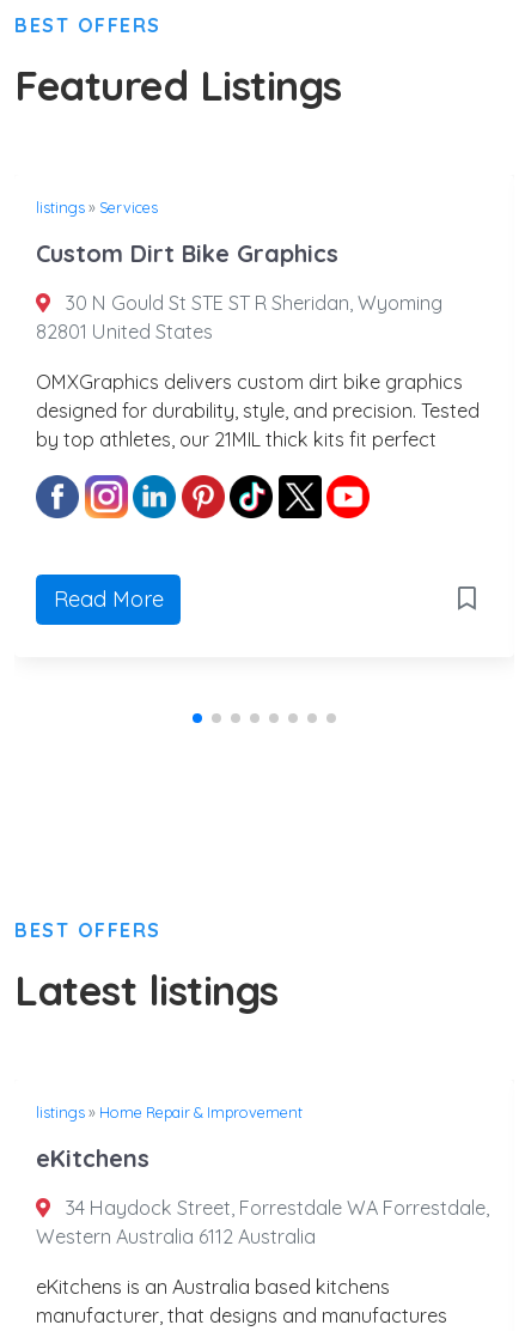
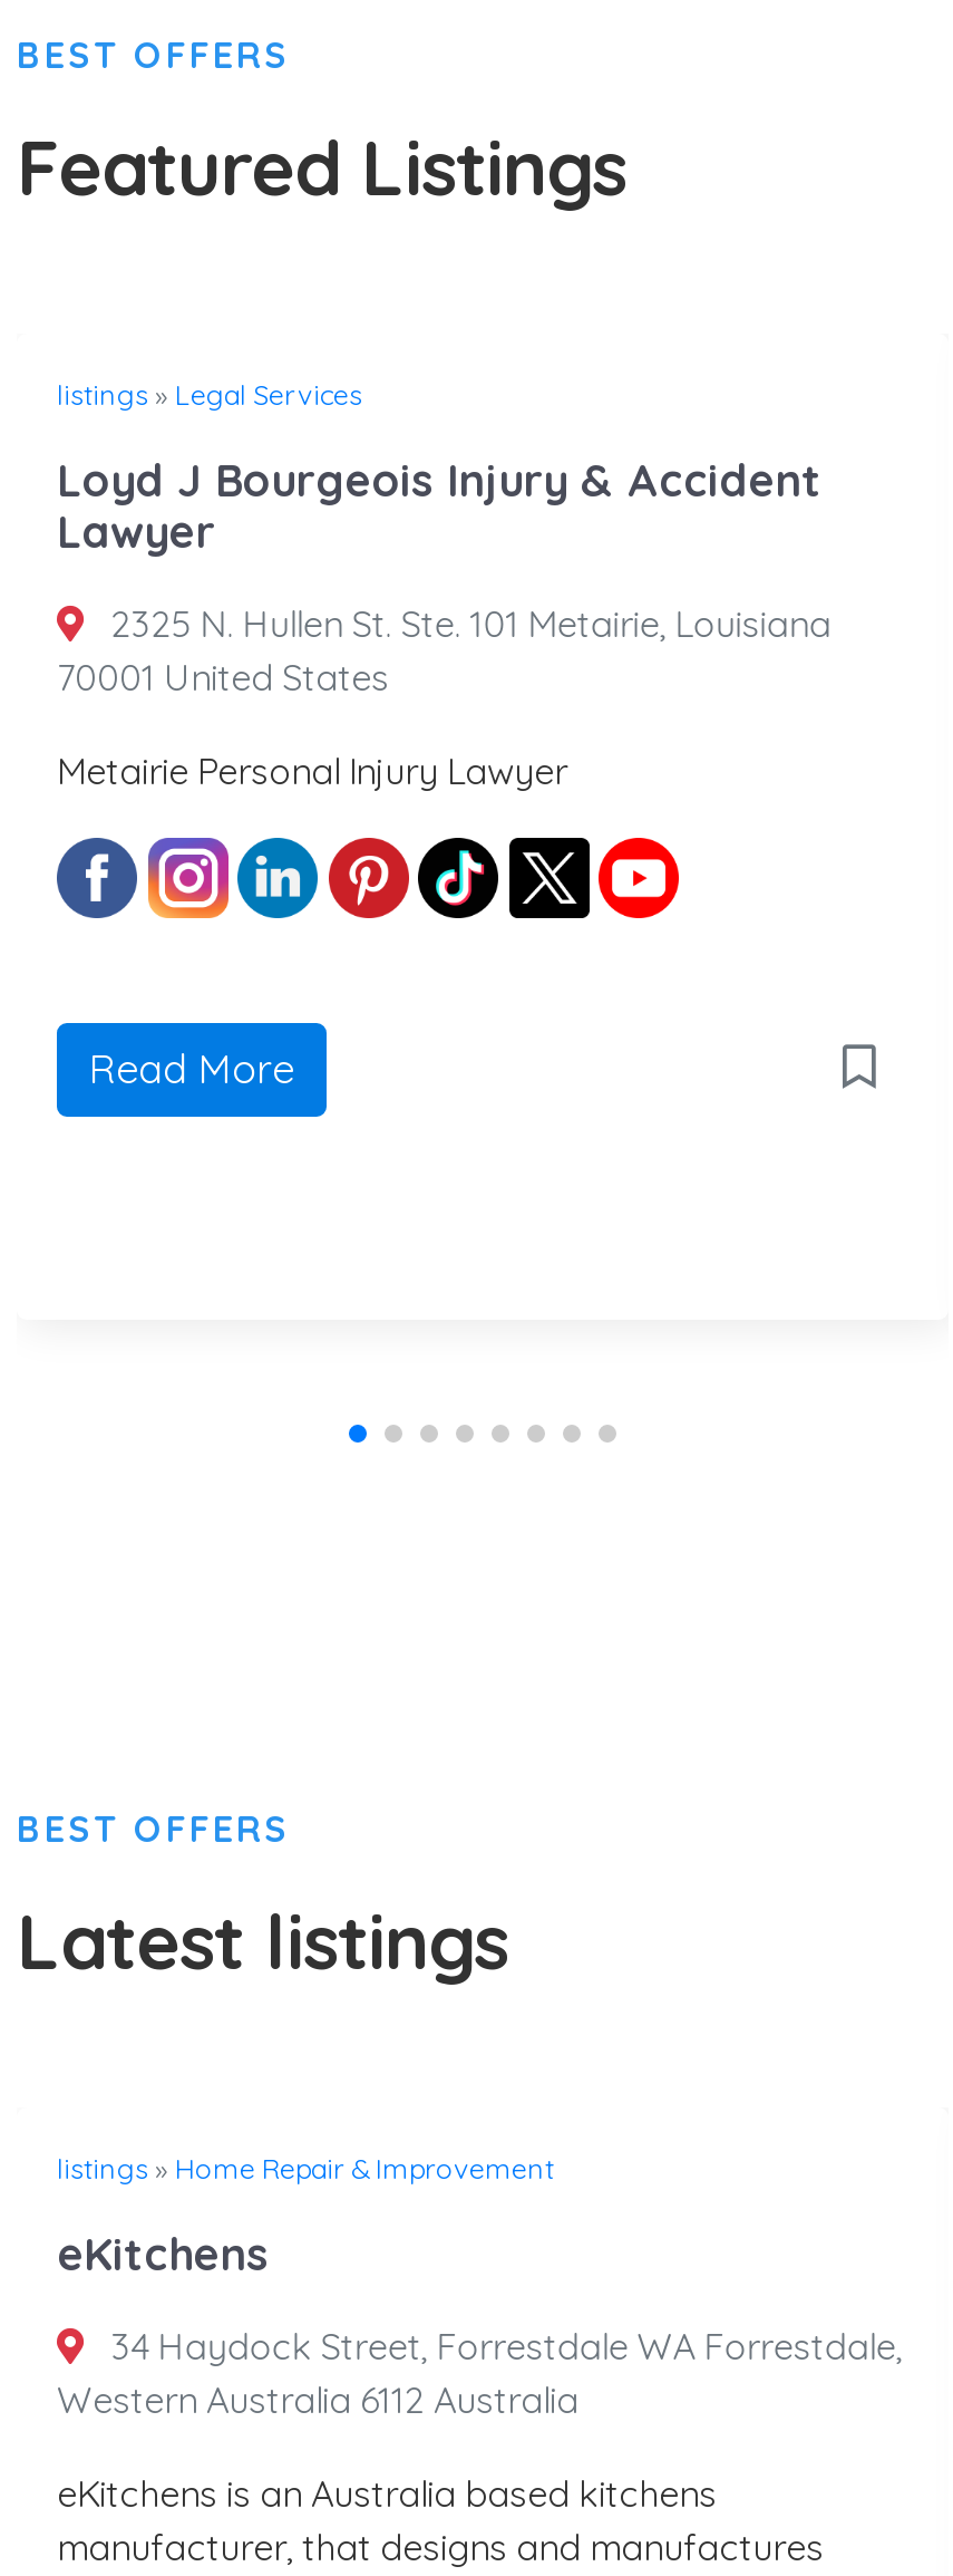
- listings» Services
+ listings» Legal Services

- Custom Dirt Bike Graphics
+ Loyd J Bourgeois Injury & Accident
+ Lawyer

- 30 N Gould St STE ST R Sheridan, Wyoming
- 82801 United States
+ 2325 N. Hullen St. Ste. 101 Metairie, Louisiana
+ 70001 United States

- OMXGraphics delivers custom dirt bike graphics
- designed for durability, style, and precision. Tested
- by top athletes, our 21MIL thick kits fit perfect
+ Metairie Personal Injury Lawyer

moved up: [image]

moved up: Read More
